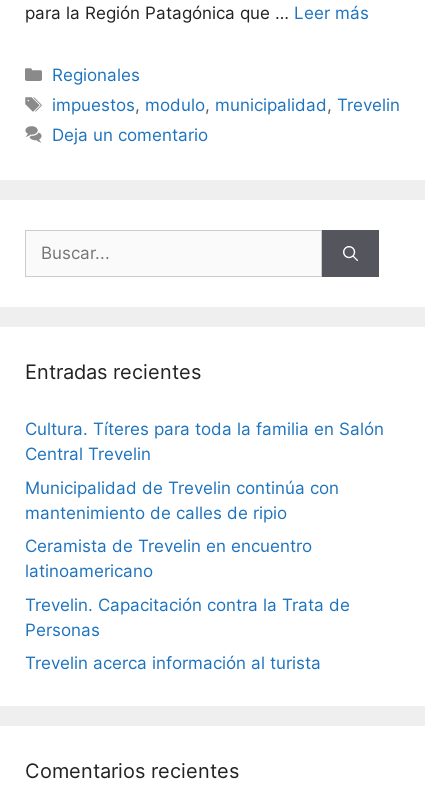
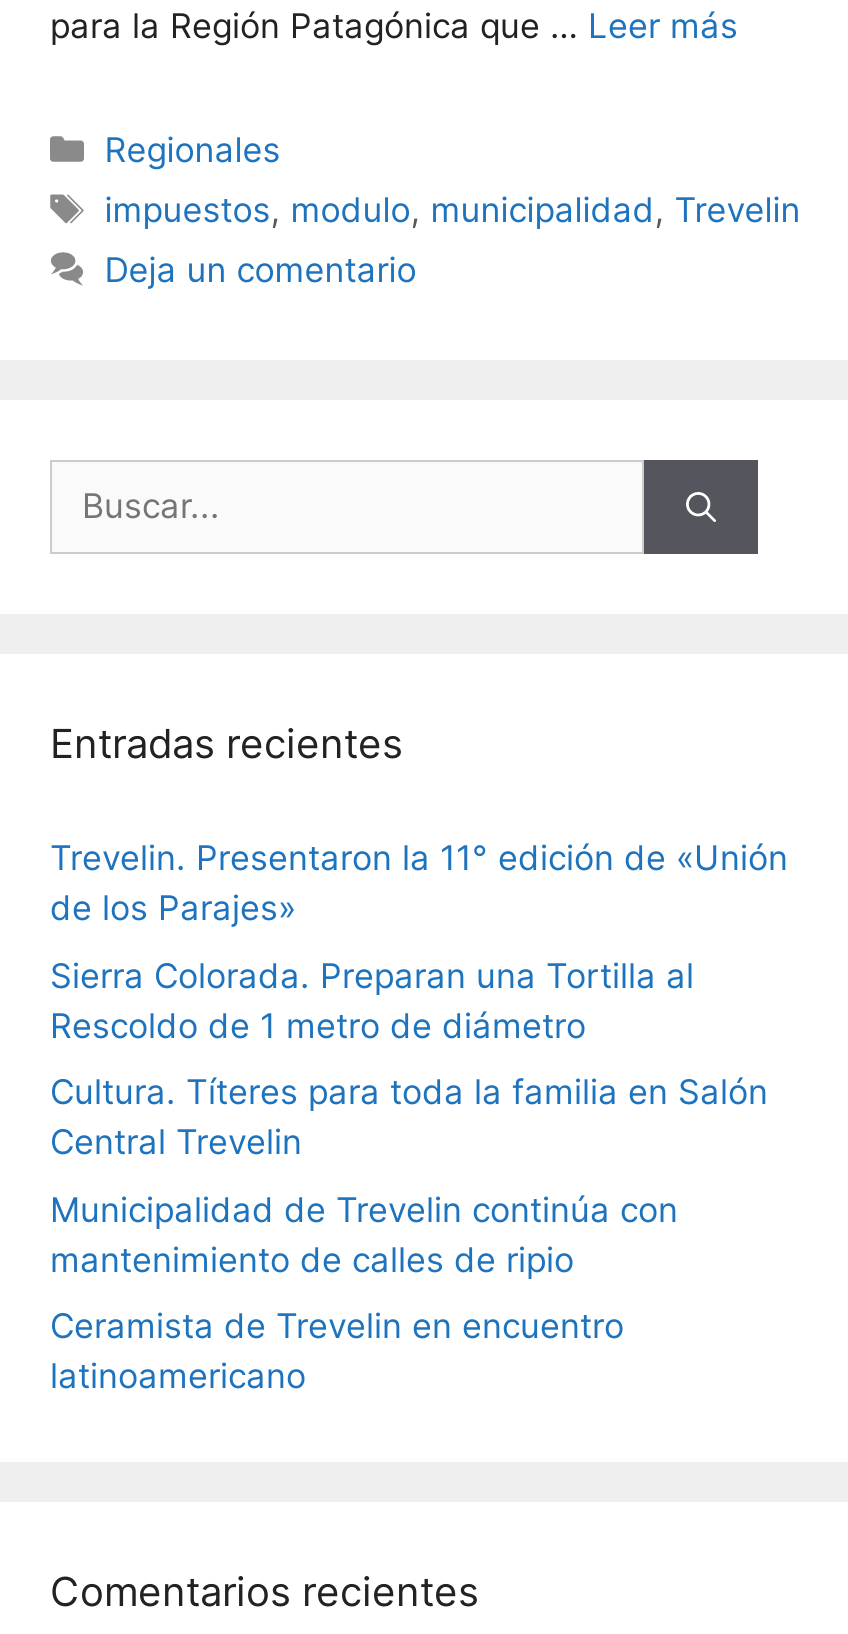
+ Trevelin. Presentaron la 11° edición de «Unión
+ de los Parajes»
+ Sierra Colorada. Preparan una Tortilla al
+ Rescoldo de 1 metro de diámetro

moved down: Cultura. Títeres para toda la familia en Salón | Central Trevelin | Municipalidad de Trevelin continúa con | mantenimiento de calles de ripio | Ceramista de Trevelin en encuentro | latinoamericano

- Trevelin. Capacitación contra la Trata de
- Personas
- Trevelin acerca información al turista
